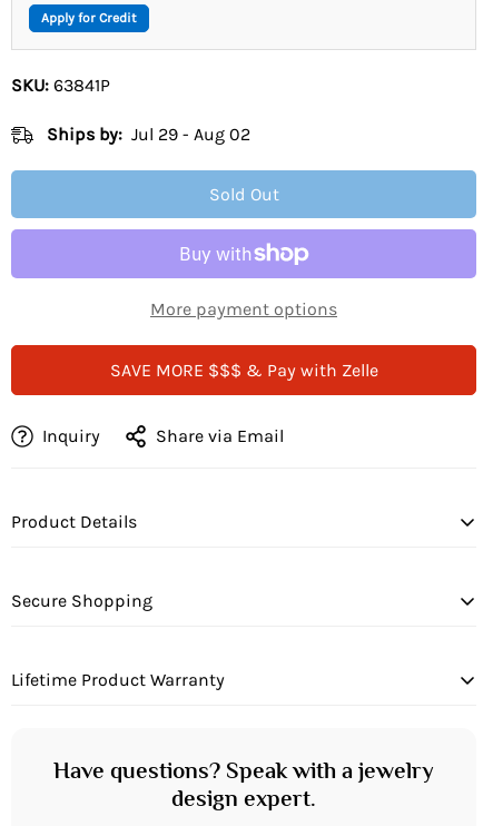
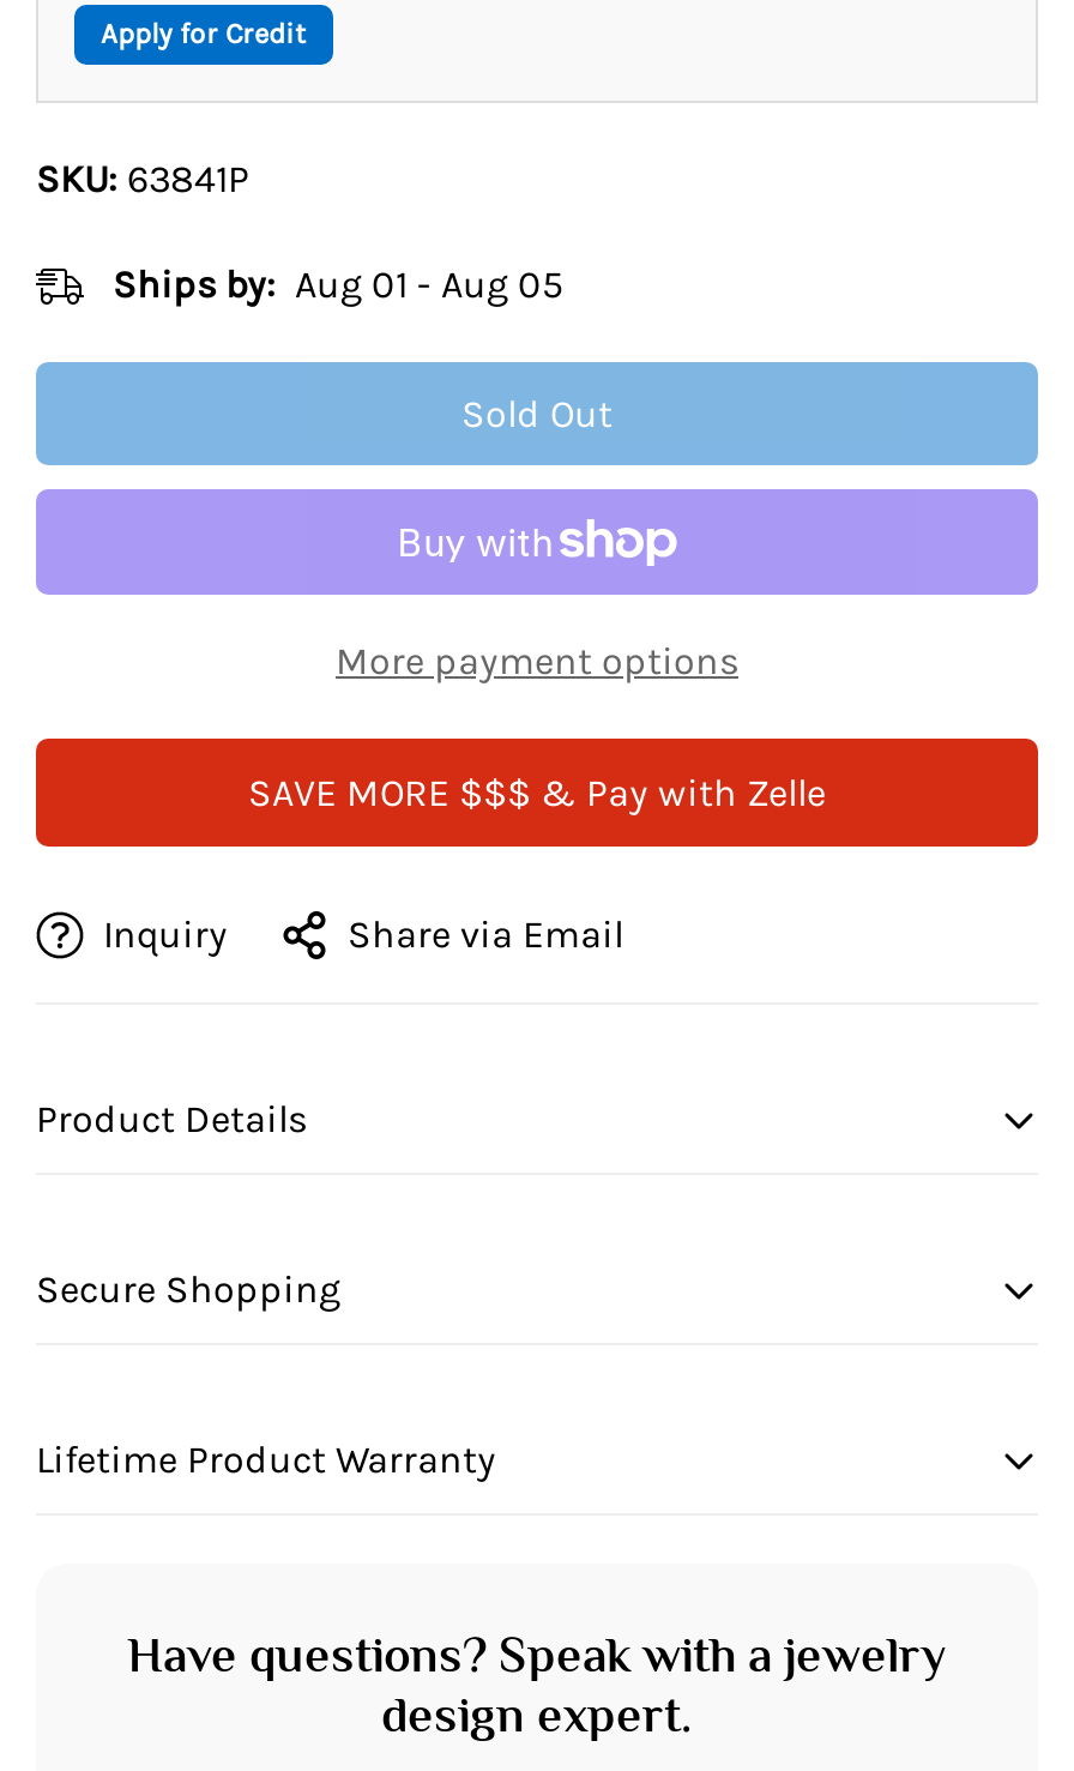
- Ships by: Jul 29 - Aug 02
+ Ships by: Aug 01 - Aug 05
